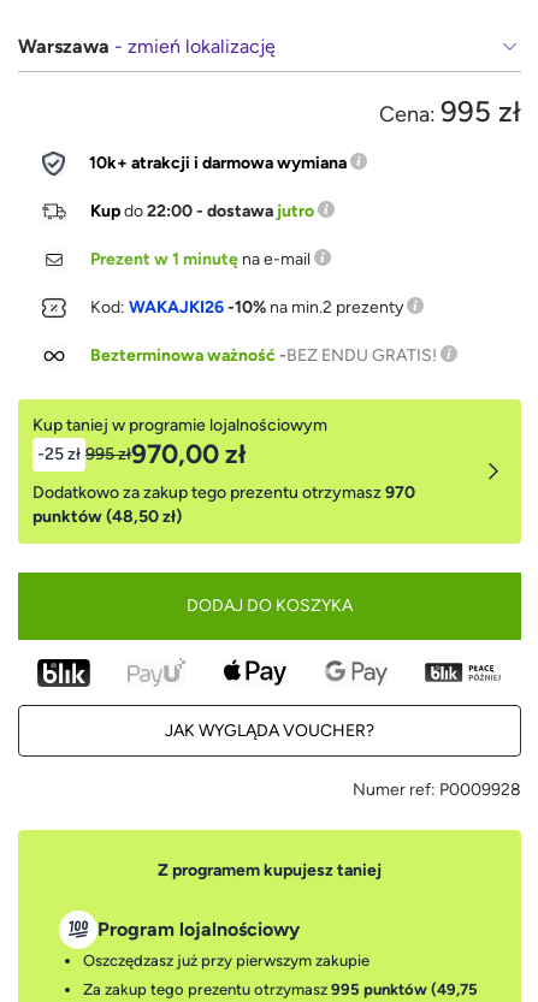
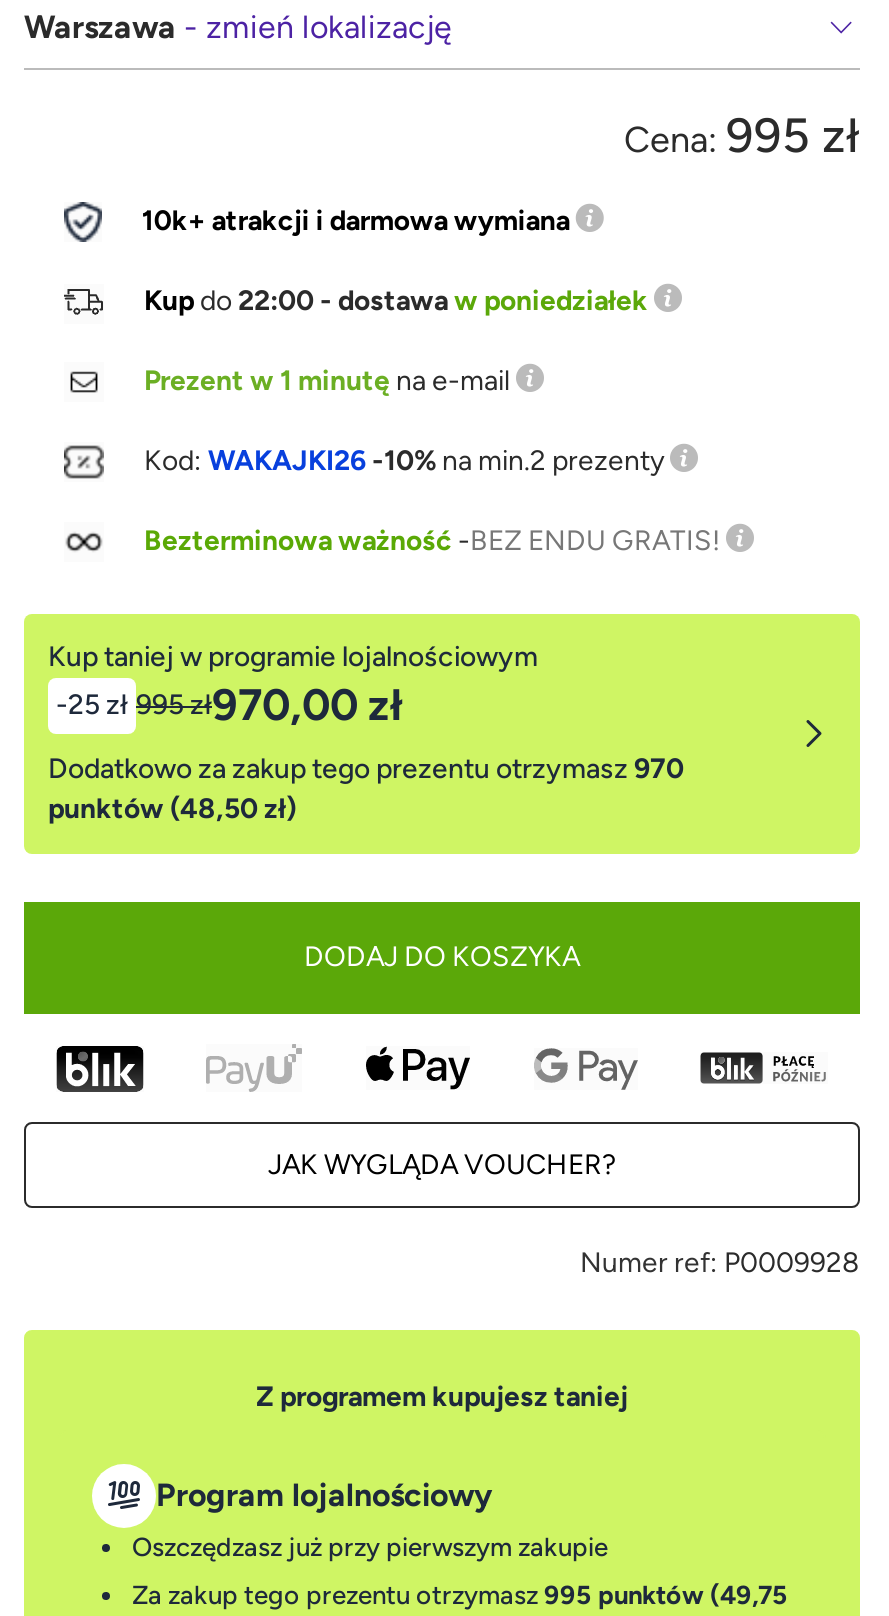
- Kup do 22:00 - dostawa jutro
+ Kup do 22:00 - dostawa w poniedziałek
